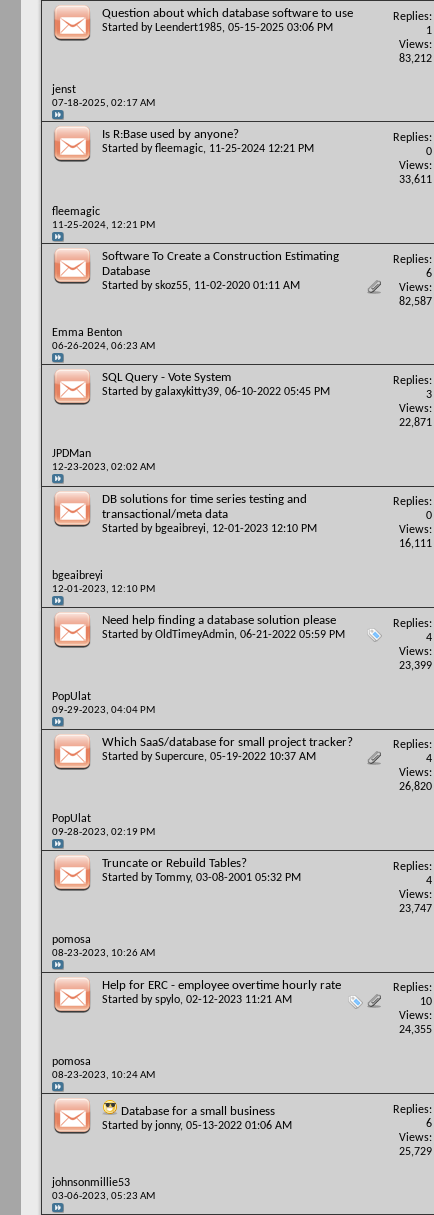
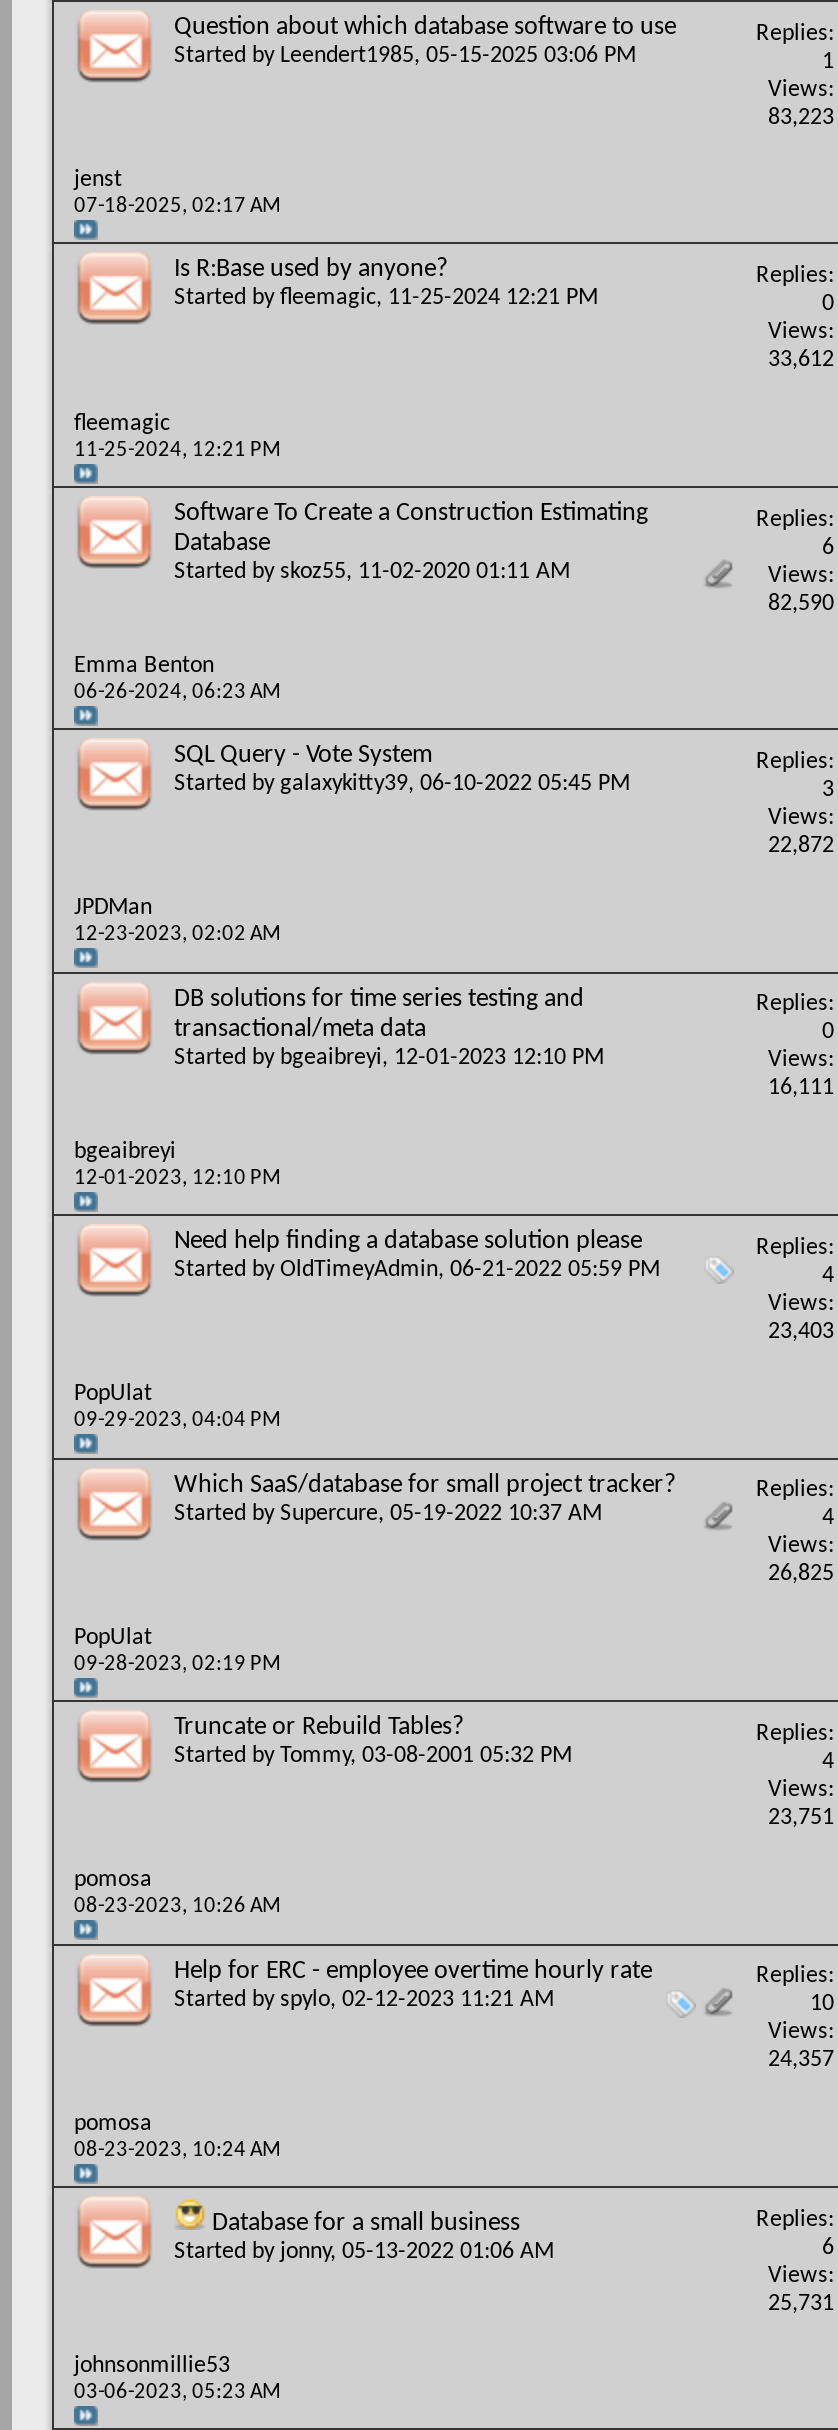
- 83,212
+ 83,223

- 33,611
+ 33,612

- 82,587
+ 82,590

- 22,871
+ 22,872

- 23,399
+ 23,403

- 26,820
+ 26,825

- 23,747
+ 23,751

- 24,355
+ 24,357

- 25,729
+ 25,731
